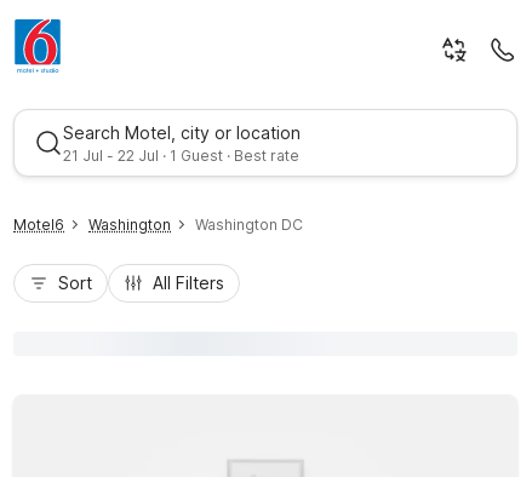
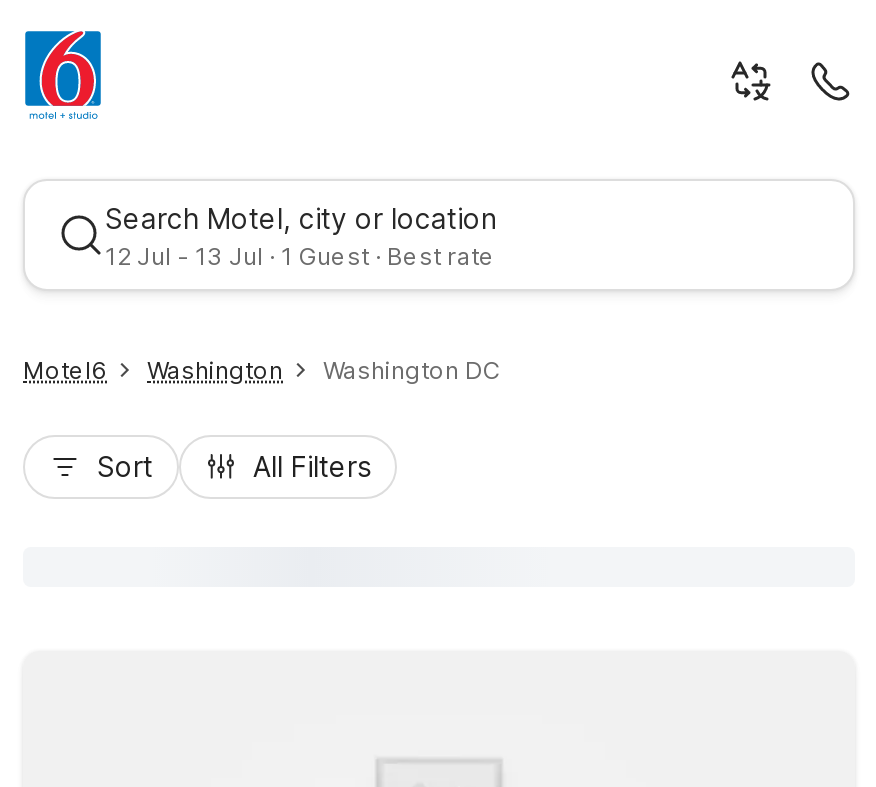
- 21 Jul - 22 Jul · 1 Guest · Best rate
+ 12 Jul - 13 Jul · 1 Guest · Best rate
